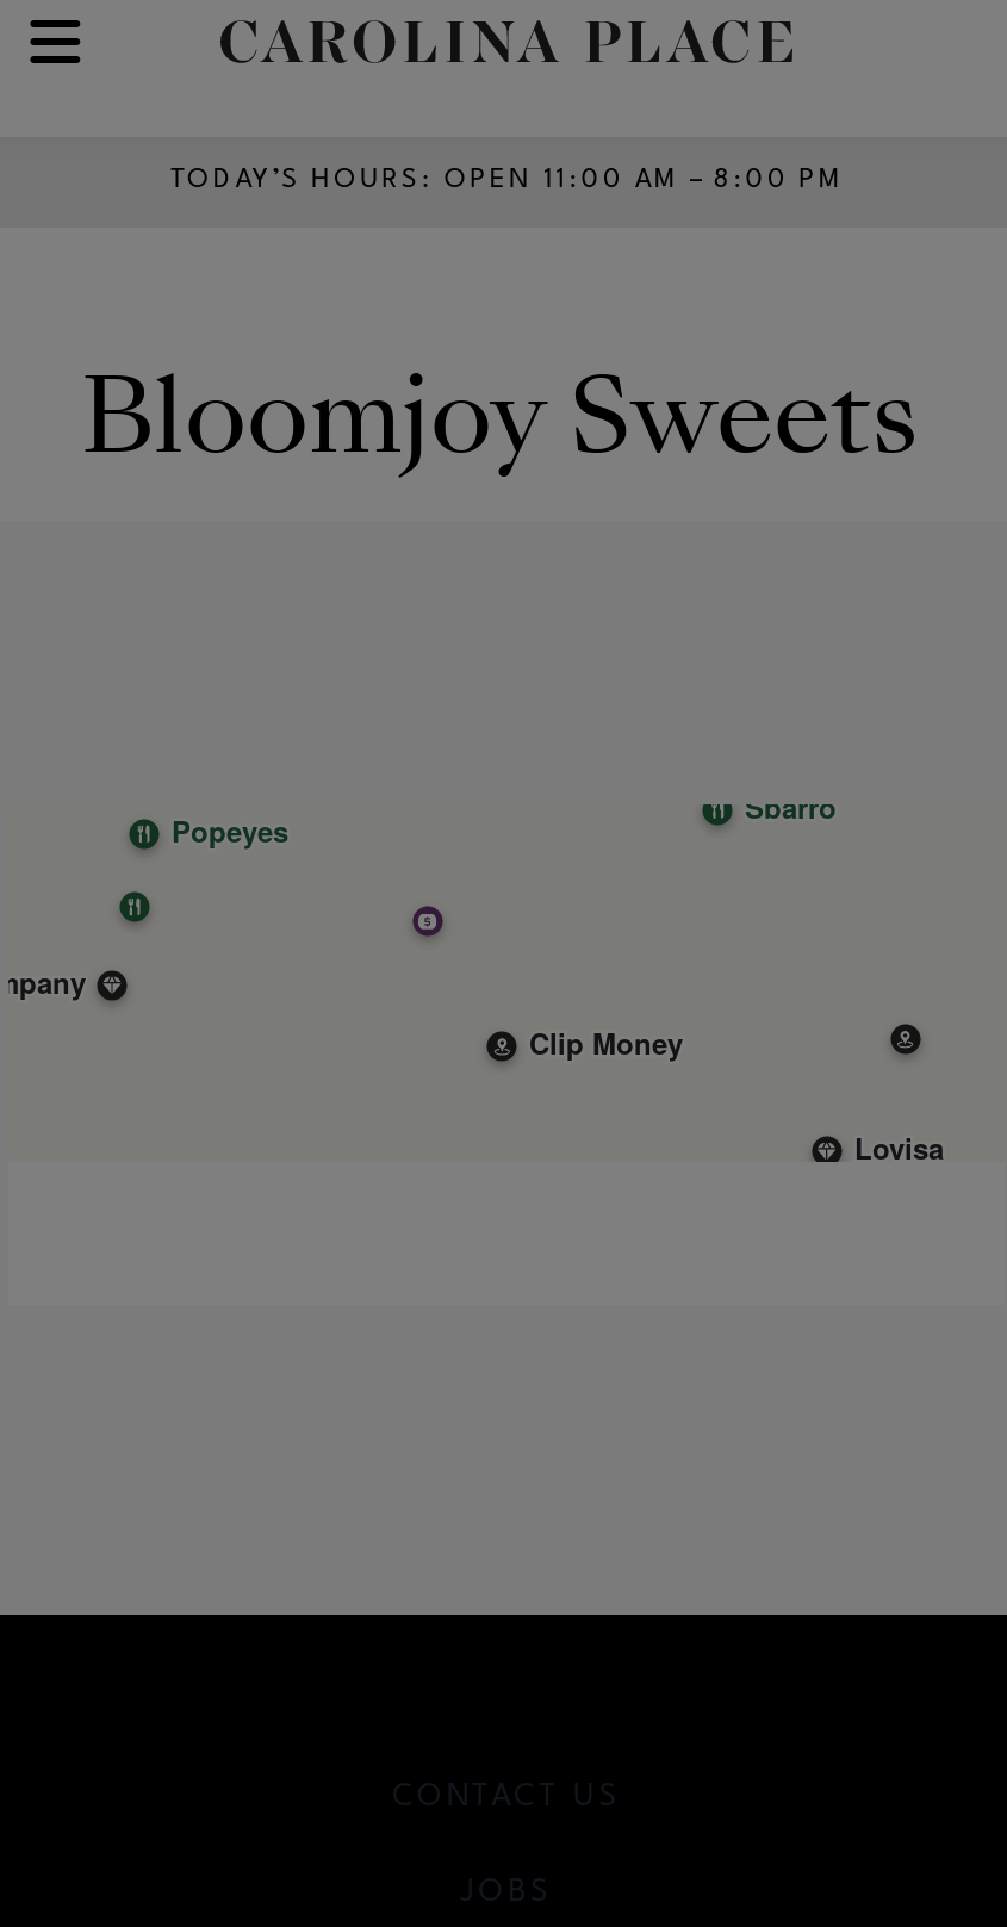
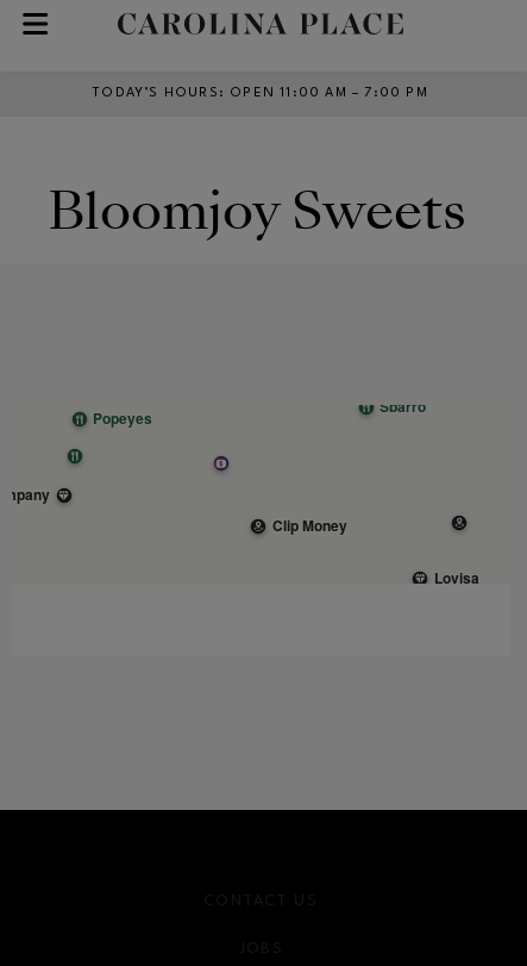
- TODAY’S HOURS: OPEN 11:00 AM – 8:00 PM
+ TODAY’S HOURS: OPEN 11:00 AM – 7:00 PM
